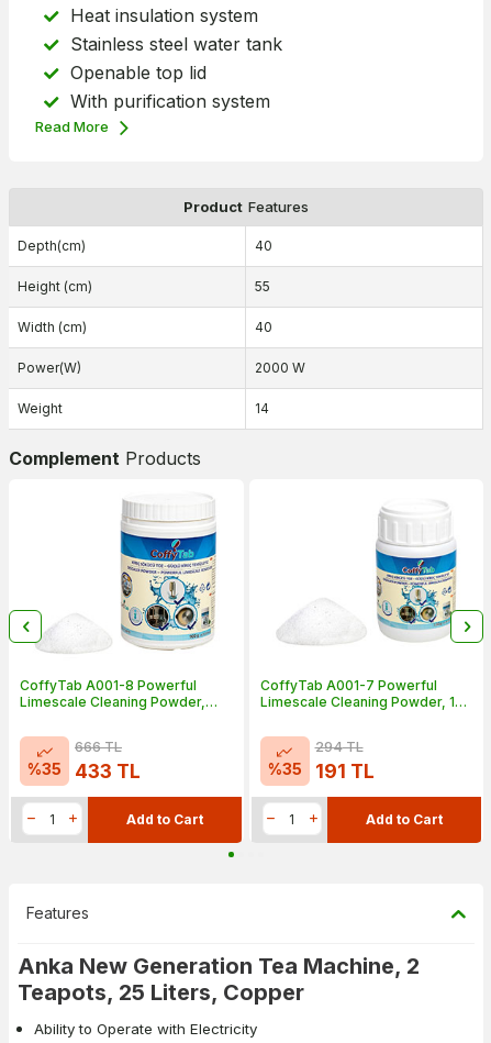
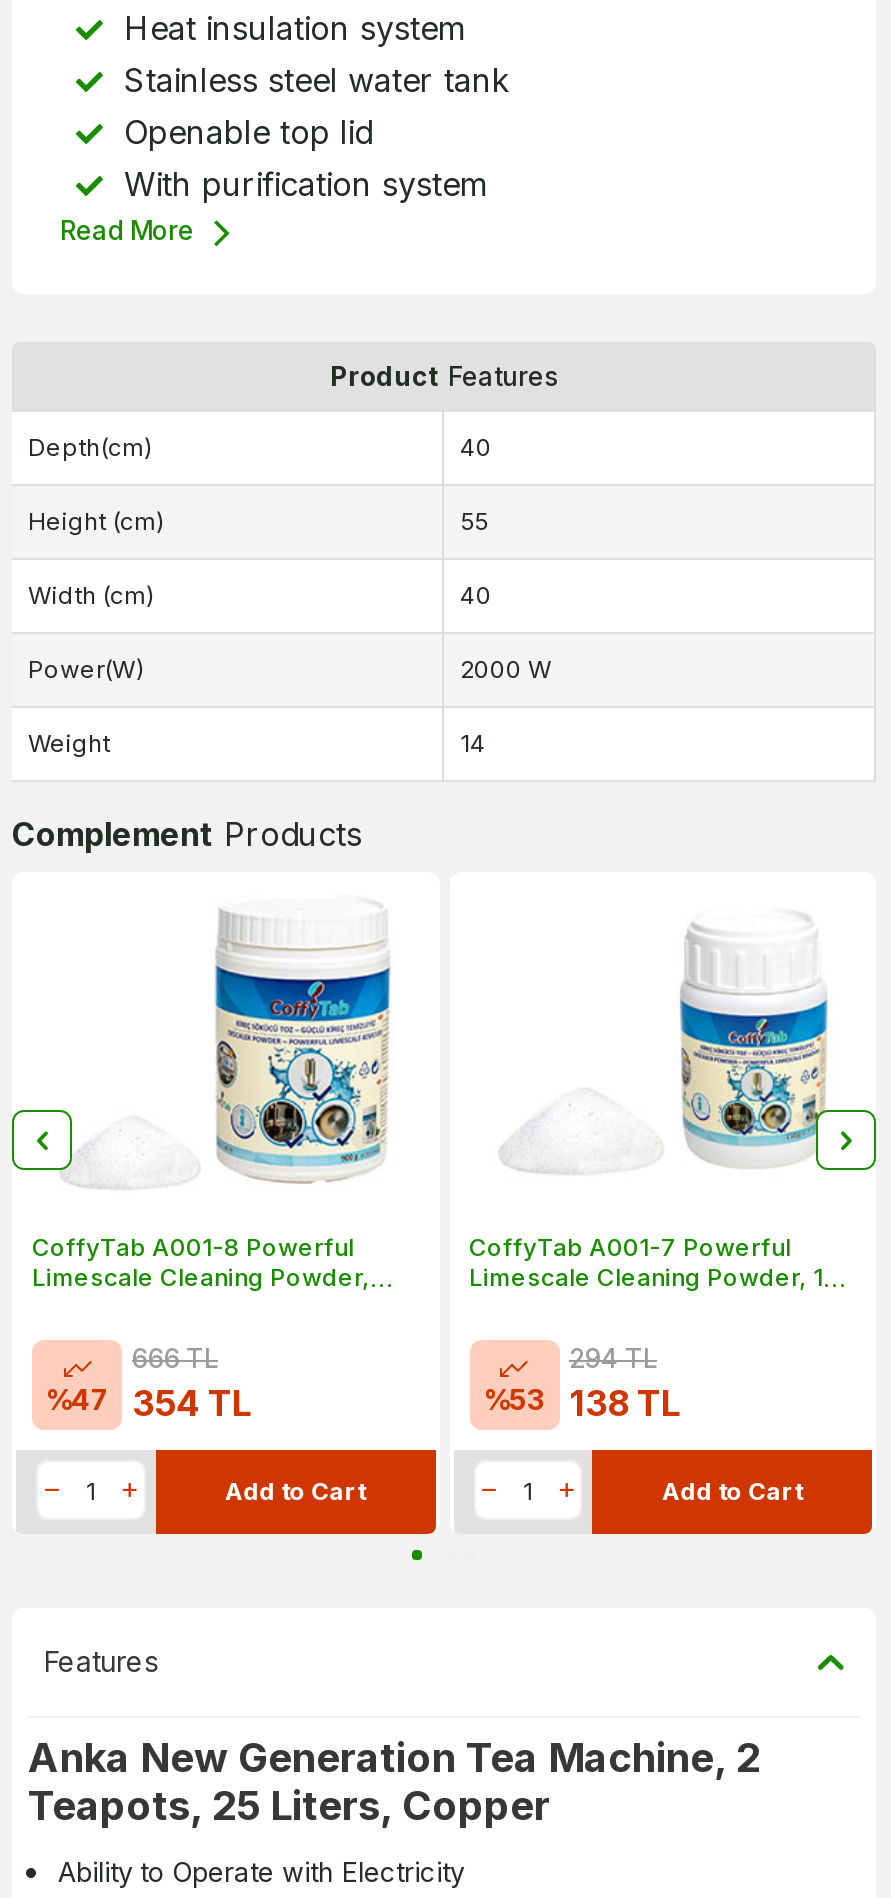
- %35
+ %47

- 433 TL
+ 354 TL

- %35
+ %53

- 191 TL
+ 138 TL
